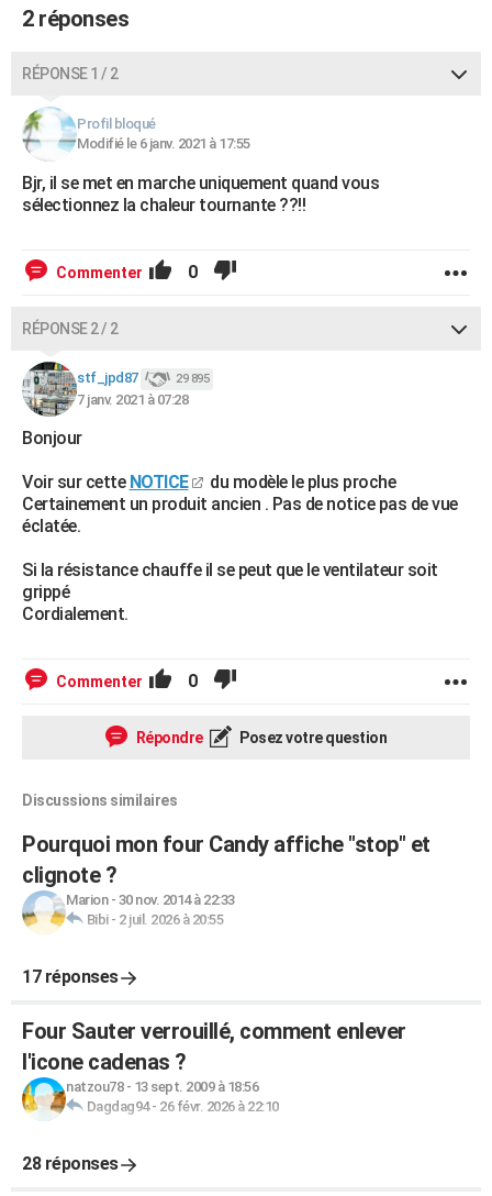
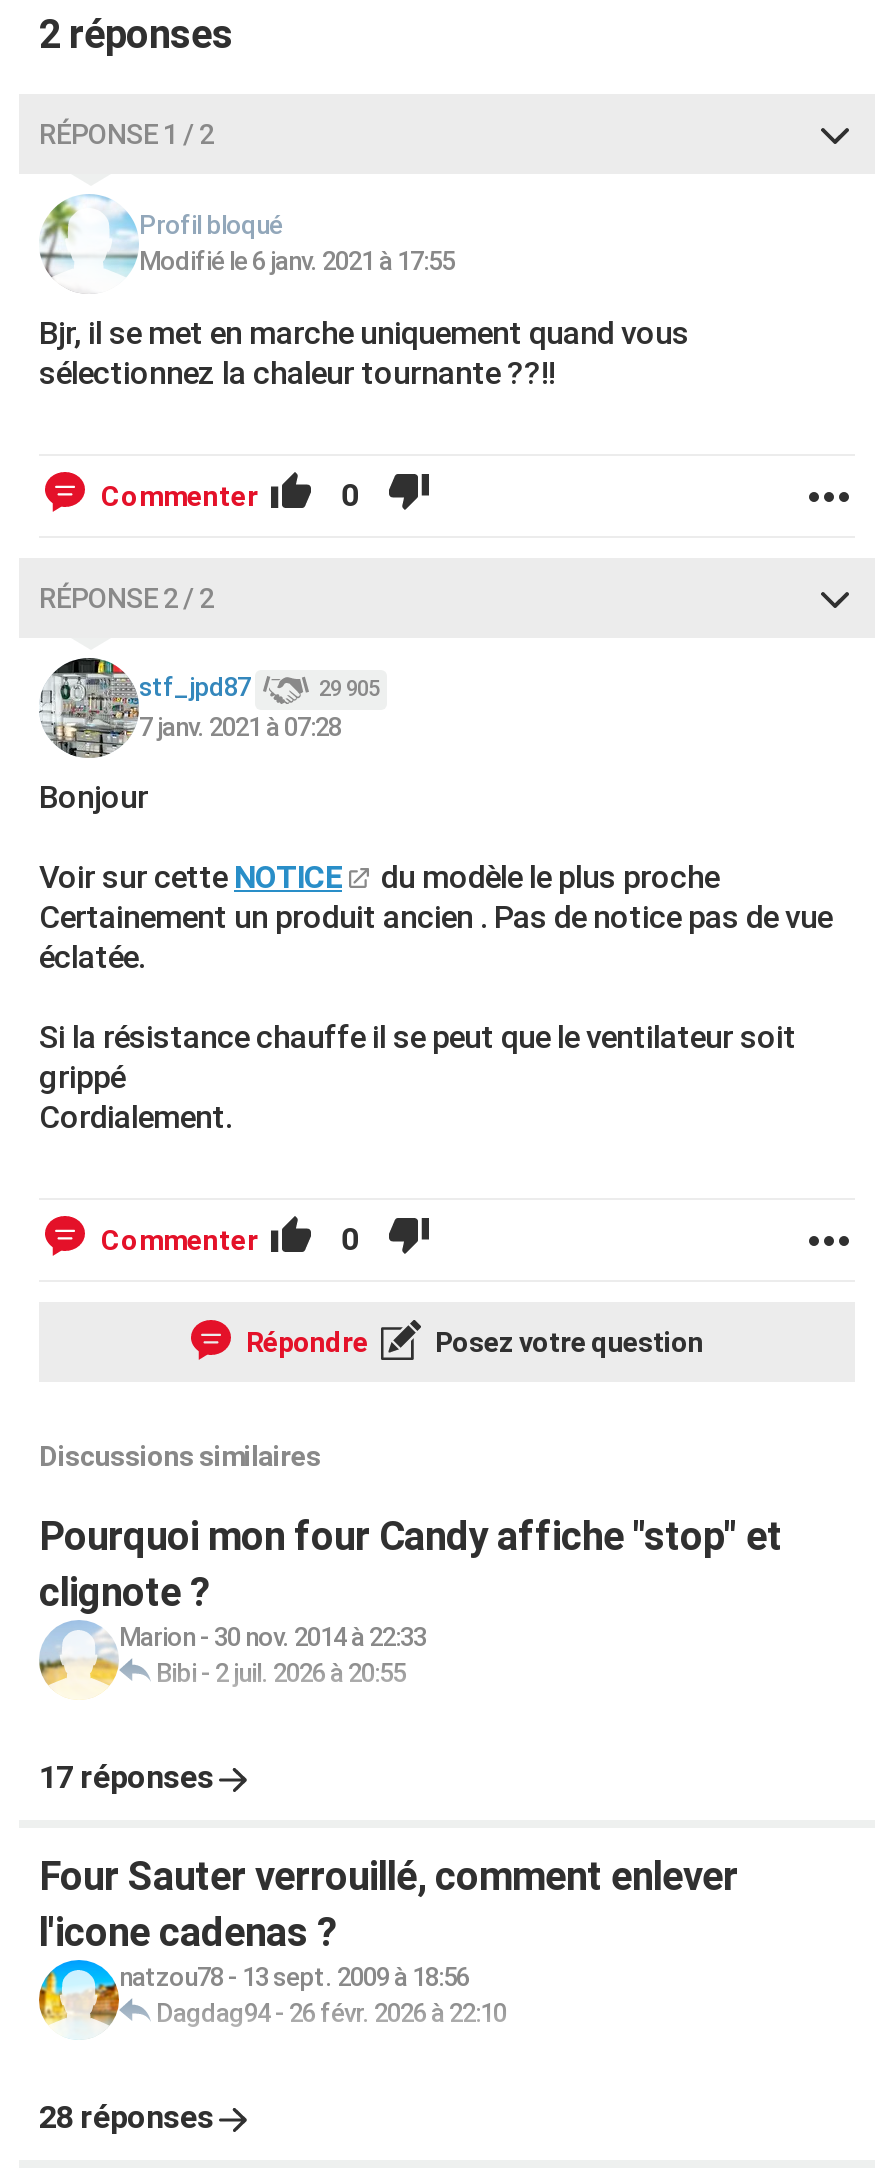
- 29 895
+ 29 905
